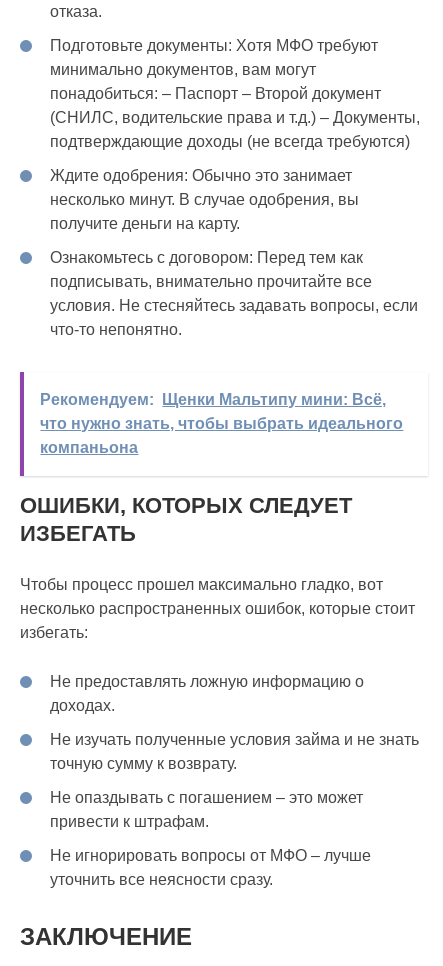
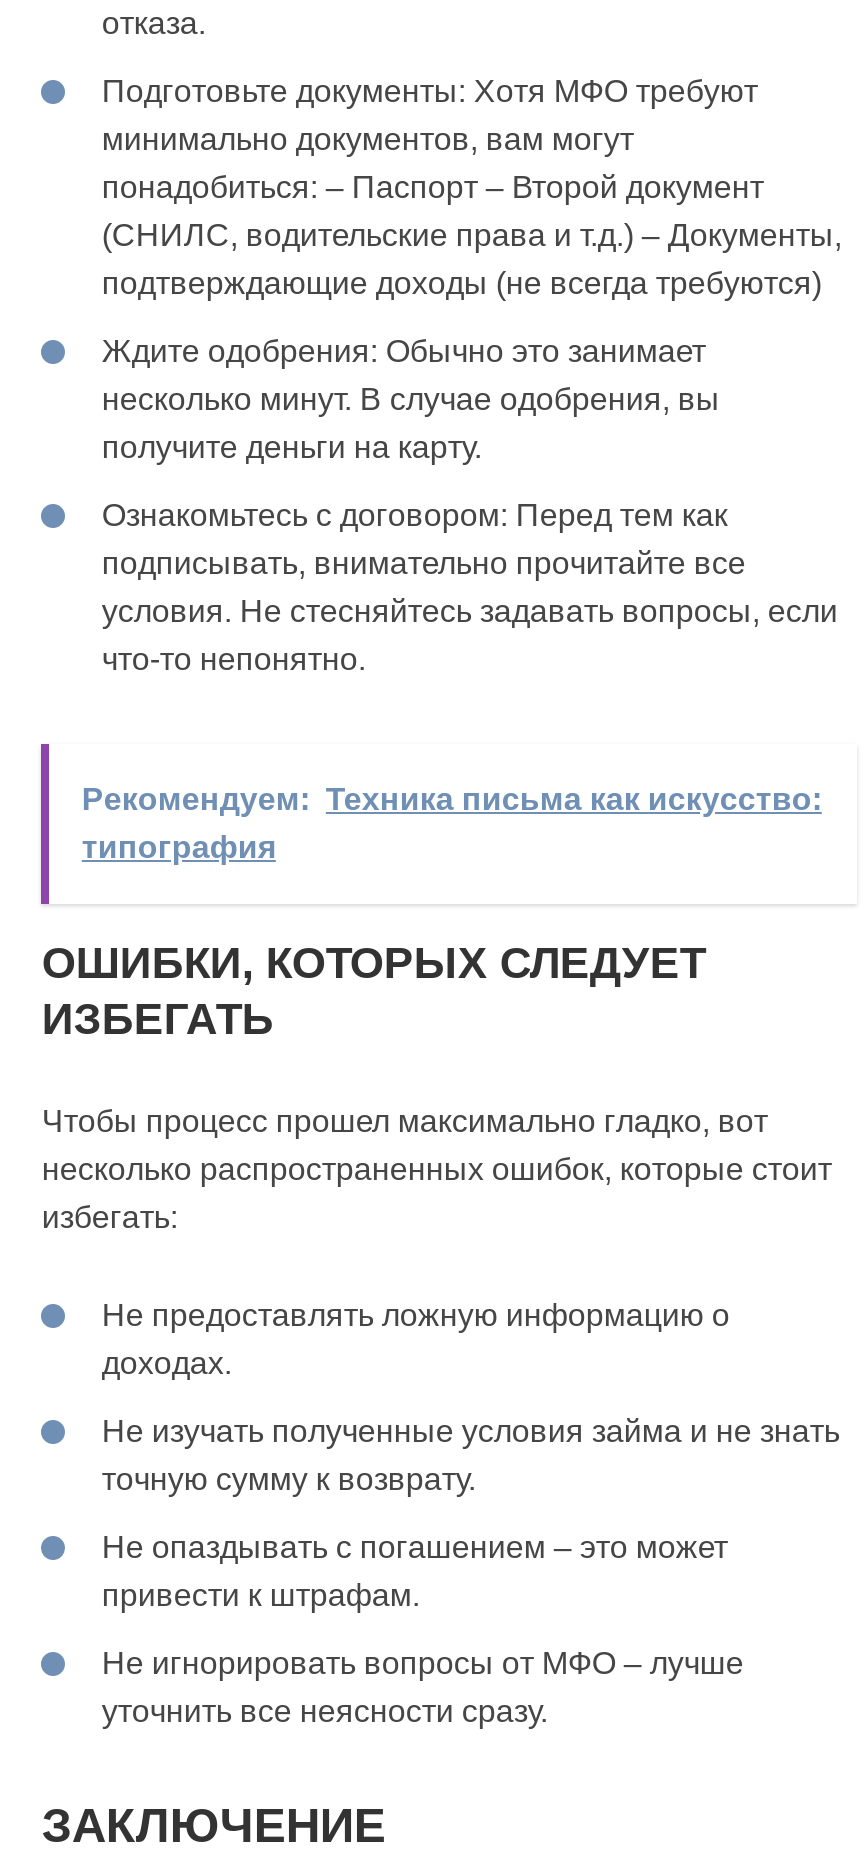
- Рекомендуем: Щенки Мальтипу мини: Всё,
- что нужно знать, чтобы выбрать идеального
- компаньона
+ Рекомендуем: Техника письма как искусство:
+ типография
